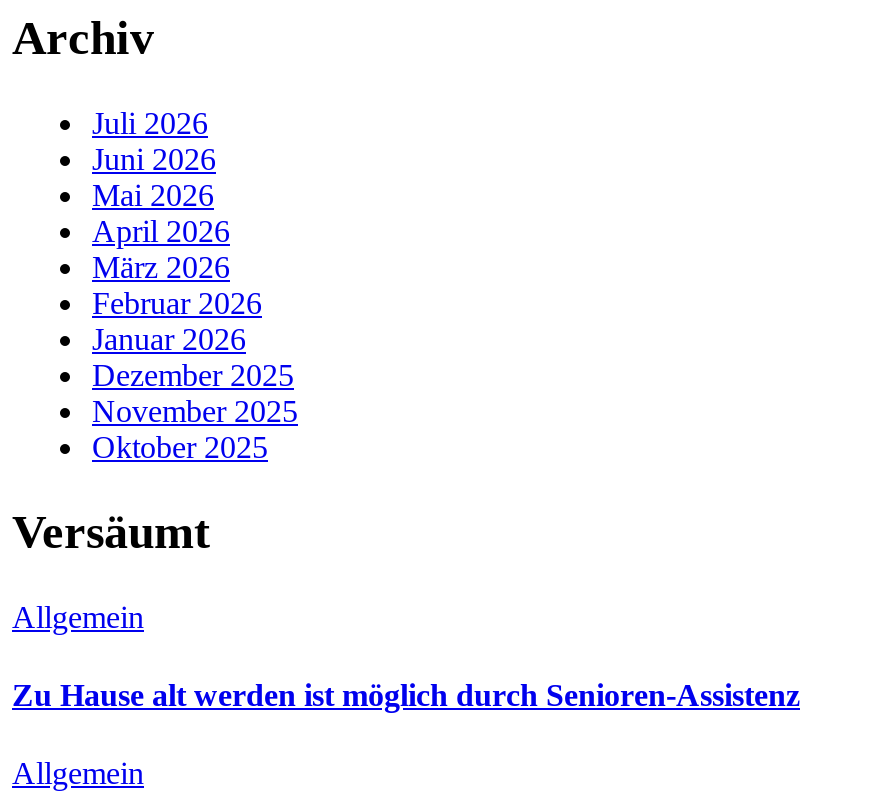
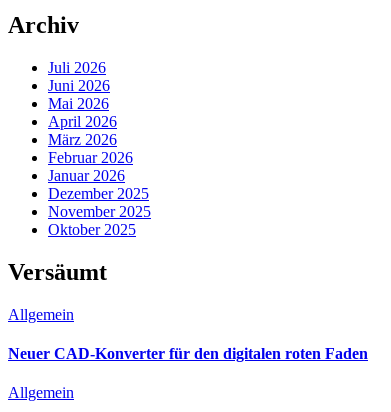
- Zu Hause alt werden ist möglich durch Senioren-Assistenz
+ Neuer CAD-Konverter für den digitalen roten Faden
